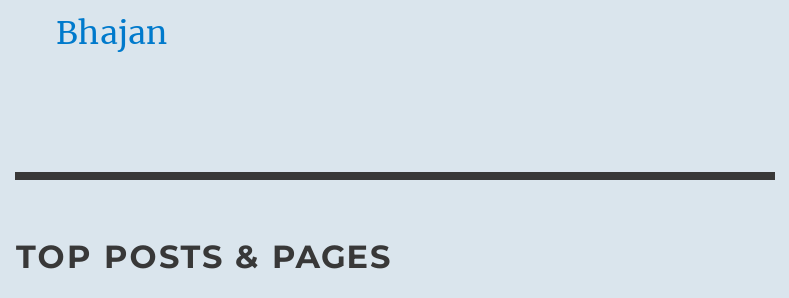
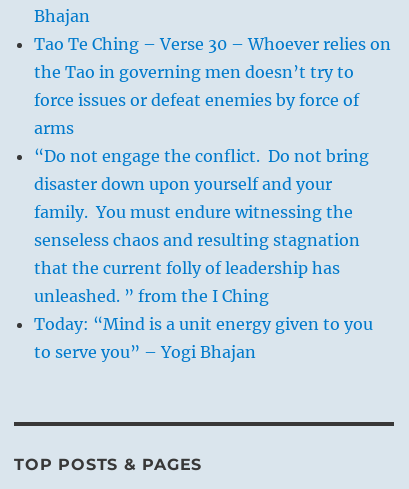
+ Tao Te Ching – Verse 30 – Whoever relies on
+ the Tao in governing men doesn’t try to
+ force issues or defeat enemies by force of
+ arms
+ “Do not engage the conflict. Do not bring
+ disaster down upon yourself and your
+ family. You must endure witnessing the
+ senseless chaos and resulting stagnation
+ that the current folly of leadership has
+ unleashed. ” from the I Ching
+ Today: “Mind is a unit energy given to you
+ to serve you” – Yogi Bhajan
